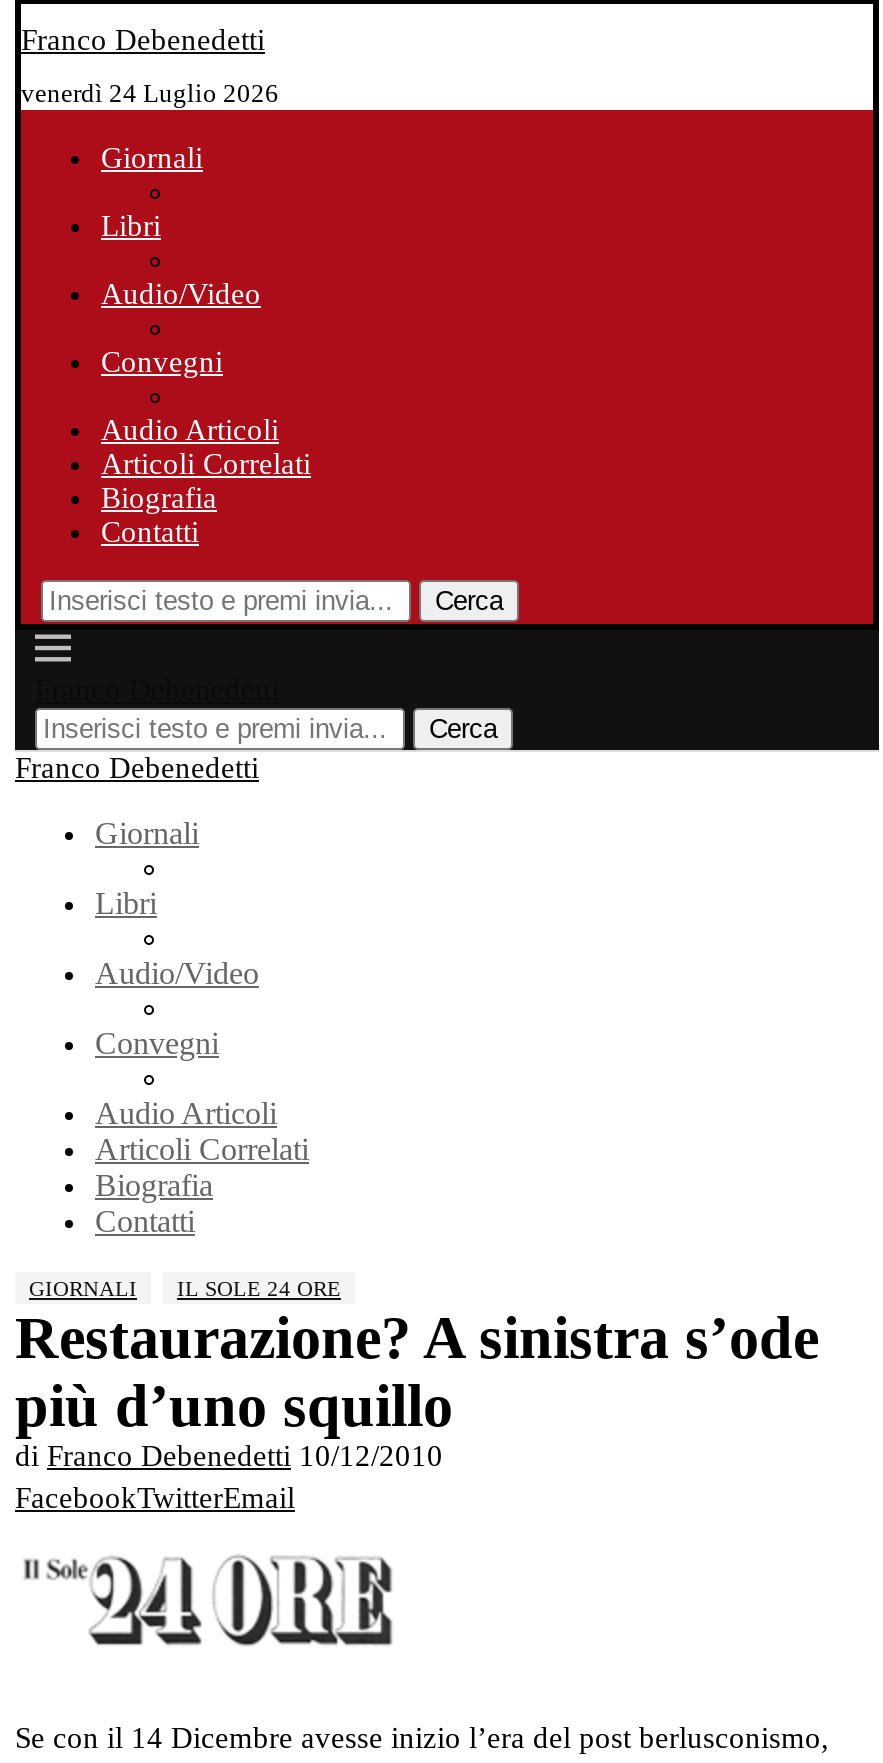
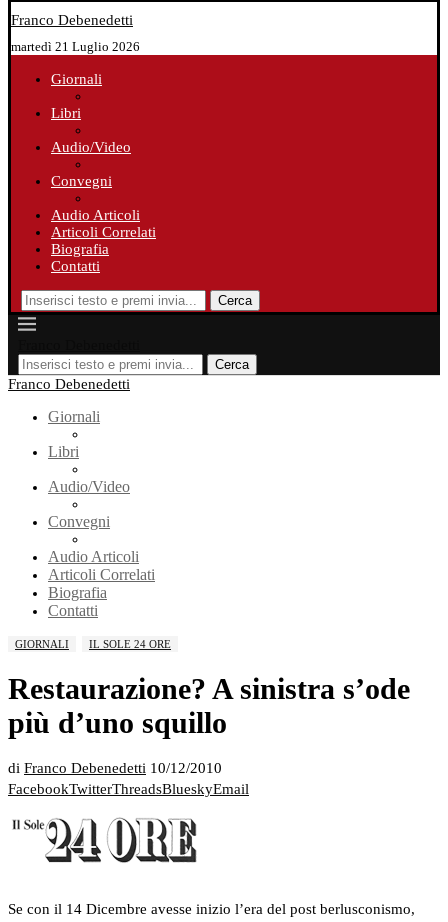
- venerdì 24 Luglio 2026
+ martedì 21 Luglio 2026

- FacebookTwitterEmail
+ FacebookTwitterThreadsBlueskyEmail
